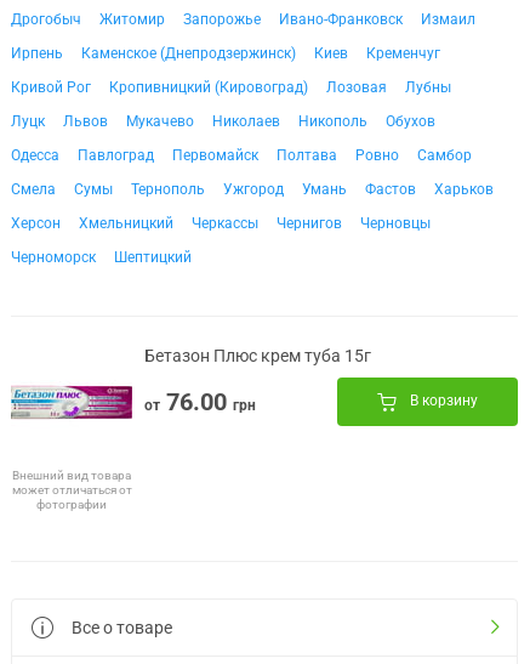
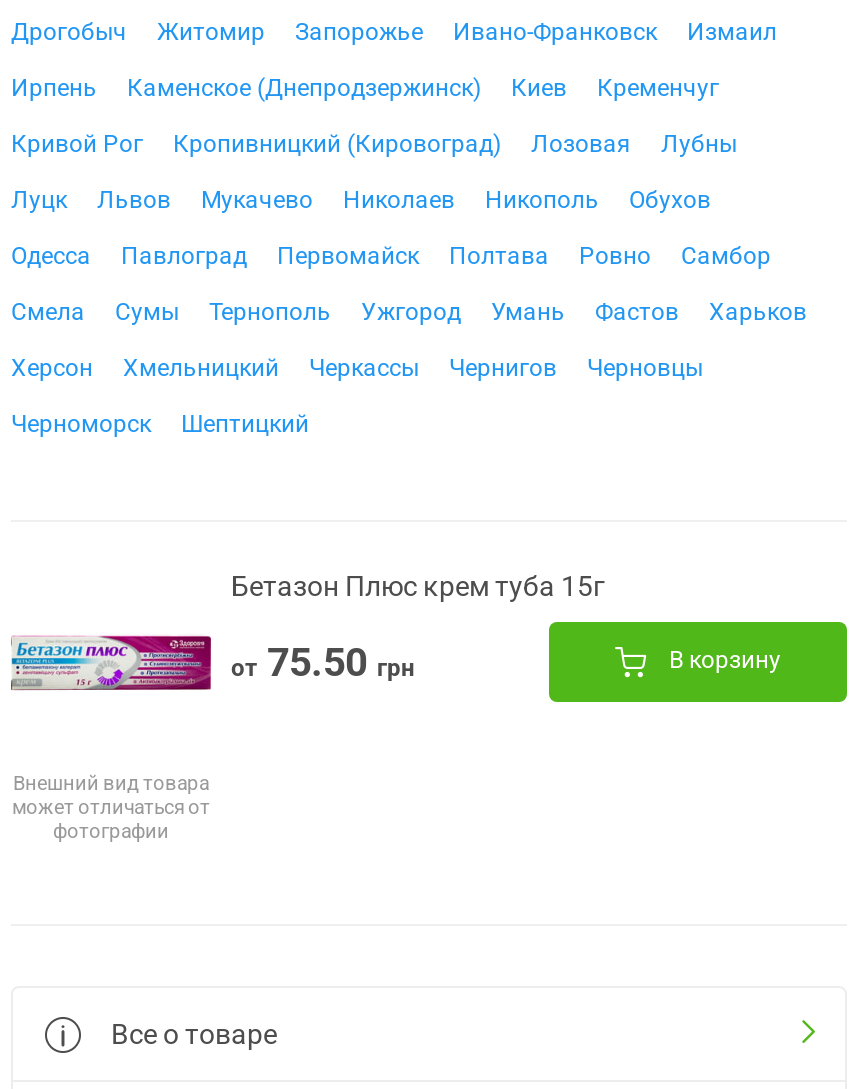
- от 76.00 грн
+ от 75.50 грн
